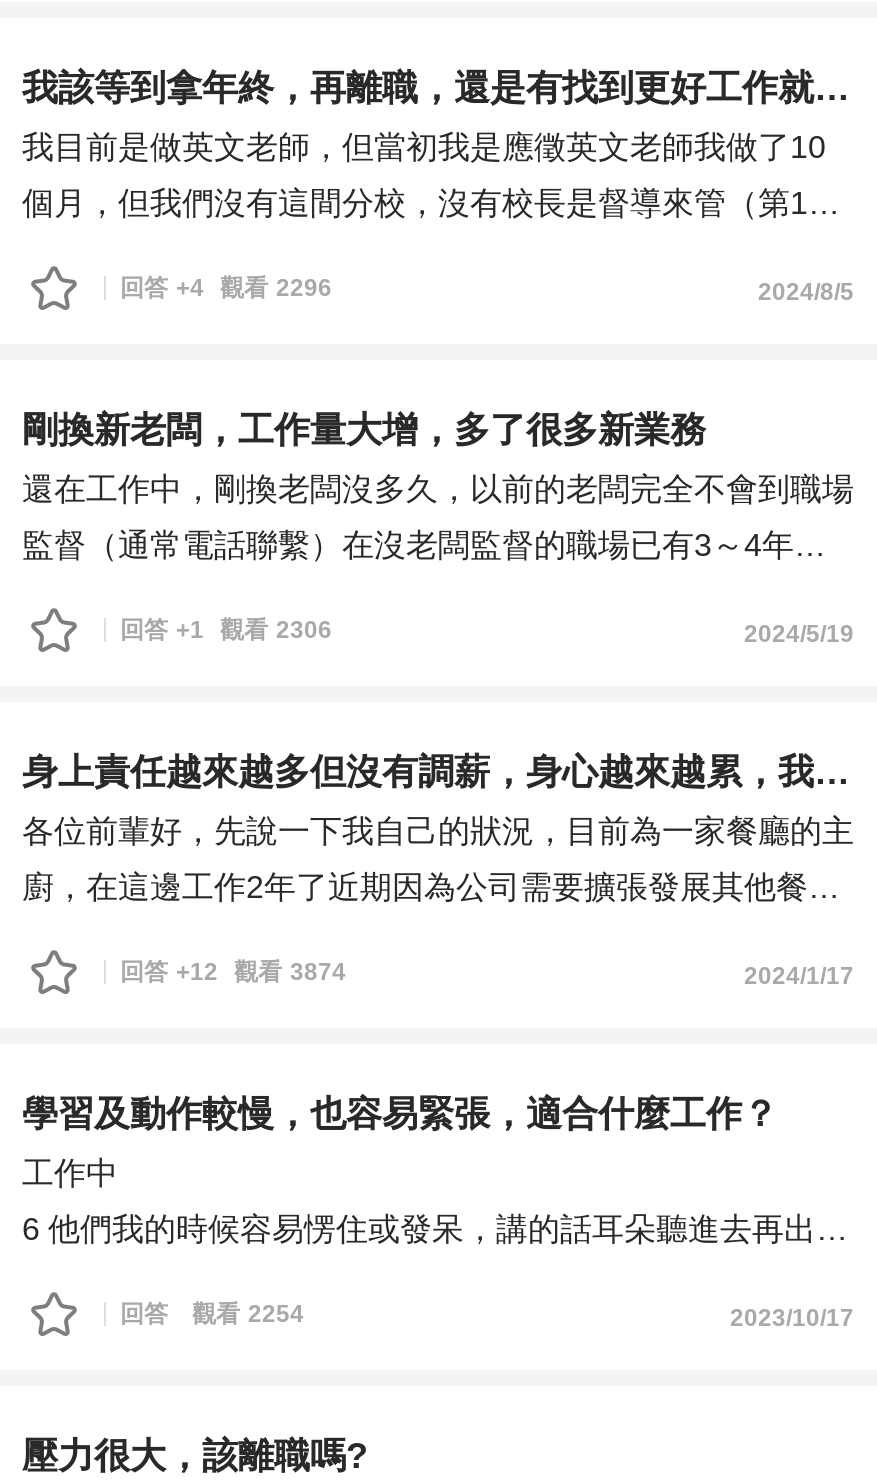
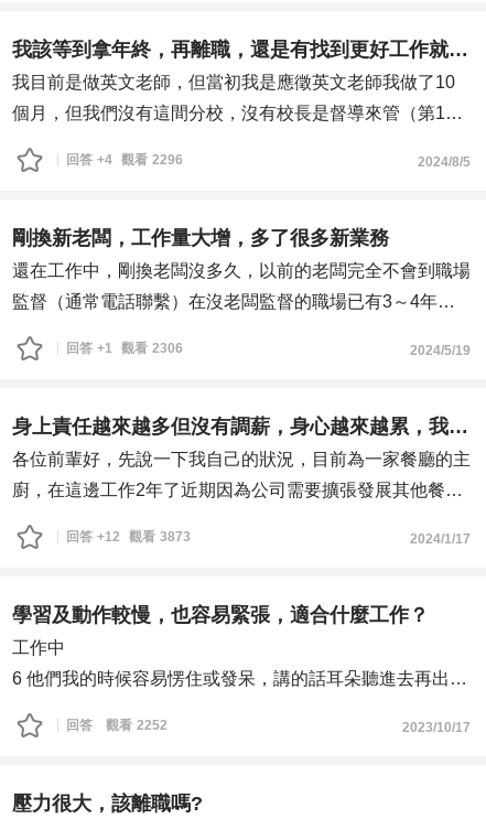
- 回答 +12 觀看 3874
+ 回答 +12 觀看 3873

- 回答 觀看 2254
+ 回答 觀看 2252
